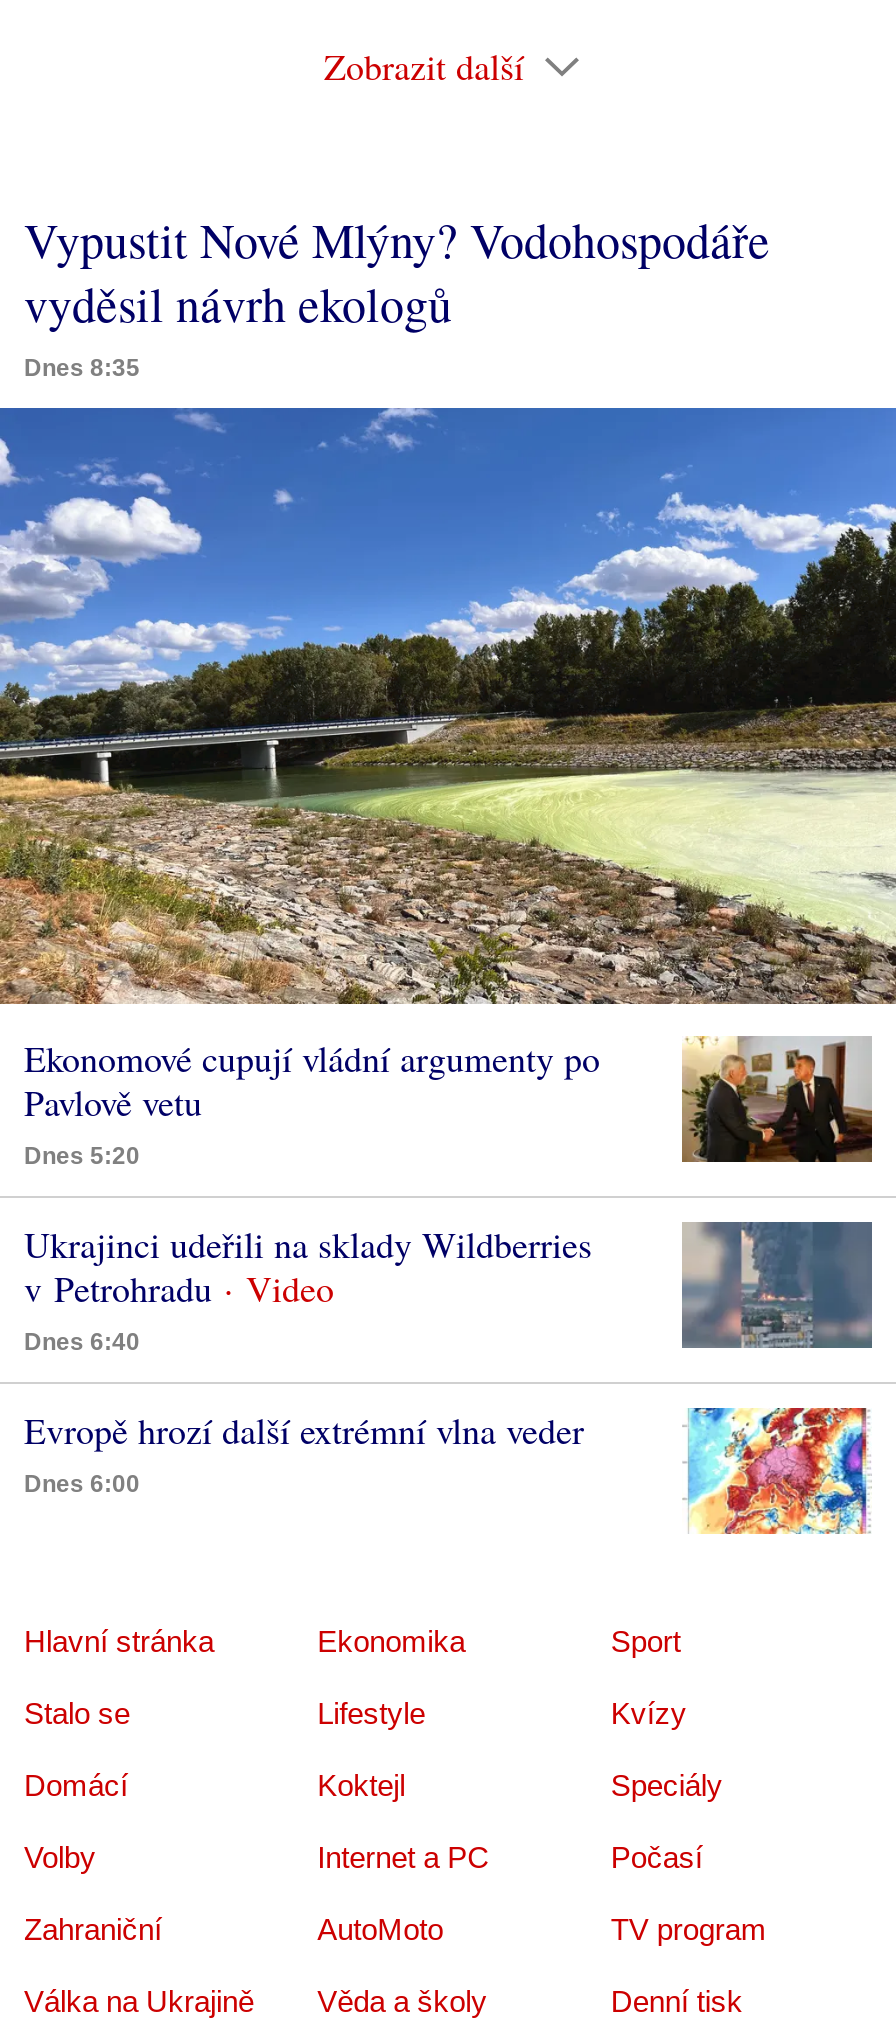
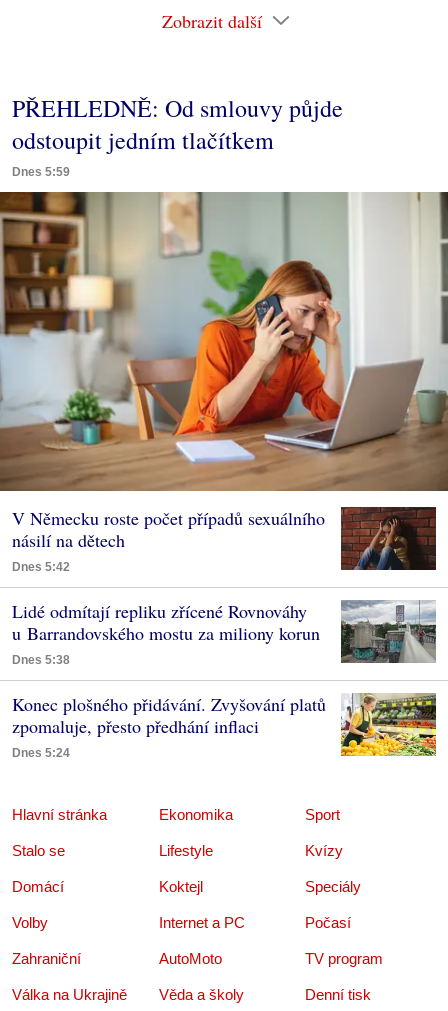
- Vypustit Nové Mlýny? Vodohospodáře
- vyděsil návrh ekologů
- Dnes 8:35
+ PŘEHLEDNĚ: Od smlouvy půjde
+ odstoupit jedním tlačítkem
+ Dnes 5:59

- [image]
- Ekonomové cupují vládní argumenty po
- Pavlově vetu
- Dnes 5:20
+ [image]
+ V Německu roste počet případů sexuálního
+ násilí na dětech
+ Dnes 5:42

- [image]
+ [image]

- Ukrajinci udeřili na sklady Wildberries
- v Petrohradu
- Dnes 6:40
+ Lidé odmítají repliku zřícené Rovnováhy
+ u Barrandovského mostu za miliony korun
+ Dnes 5:38

- [image]
+ [image]

- Evropě hrozí další extrémní vlna veder
- Dnes 6:00
+ Konec plošného přidávání. Zvyšování platů
+ zpomaluje, přesto předhání inflaci
+ Dnes 5:24

- [image]
+ [image]
